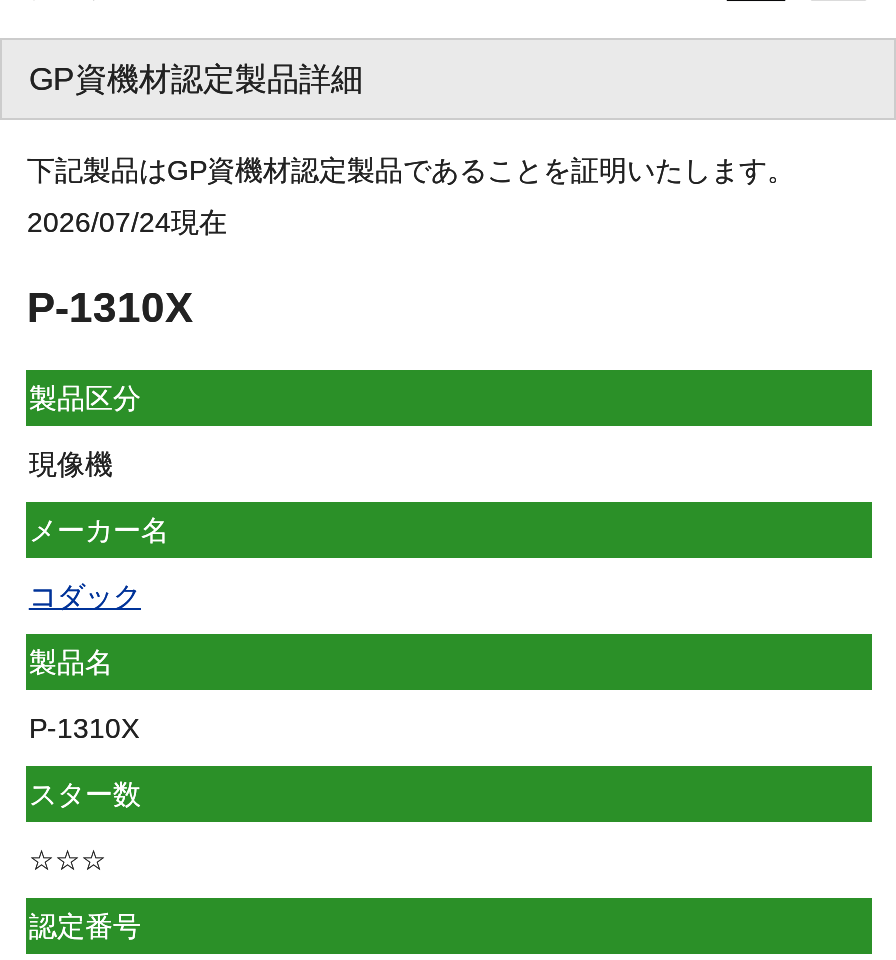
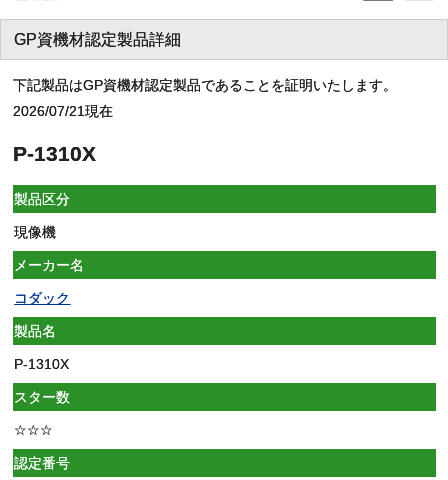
- 2026/07/24現在
+ 2026/07/21現在
